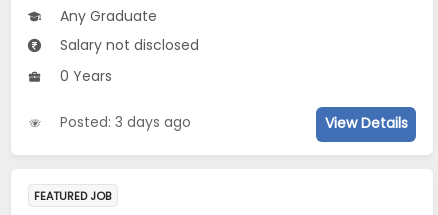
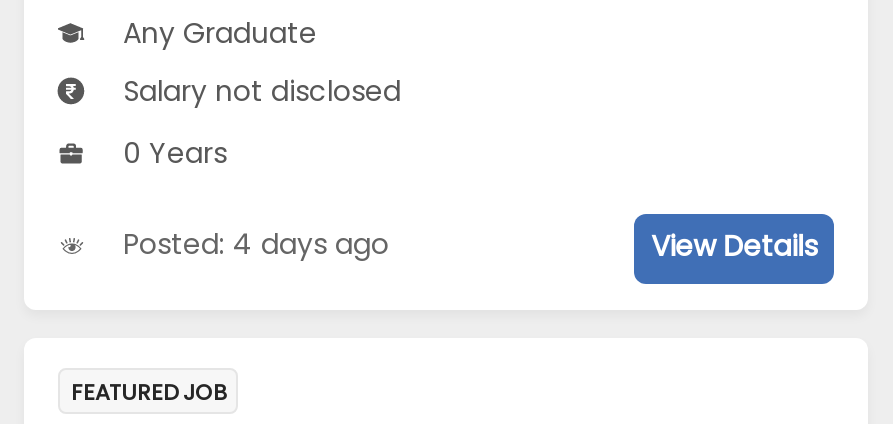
- Posted: 3 days ago
+ Posted: 4 days ago
